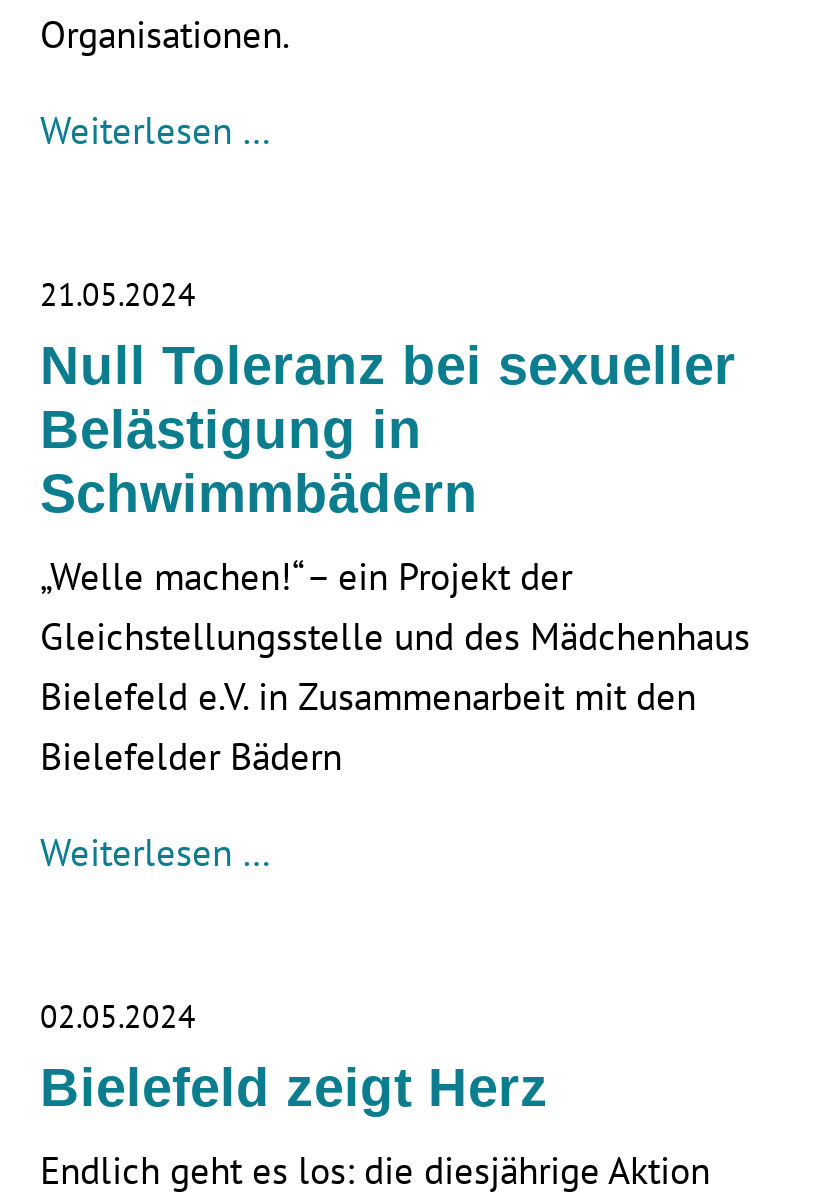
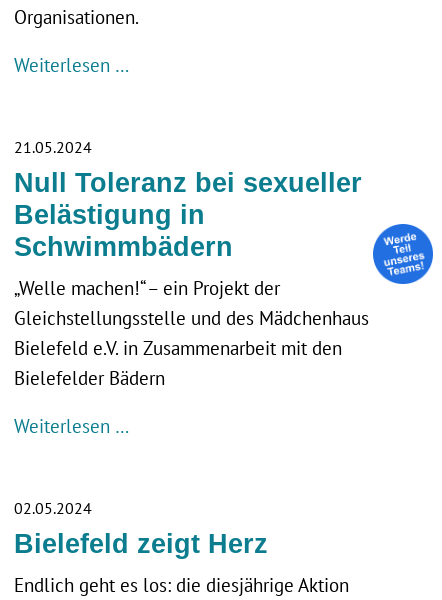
+ [image]
